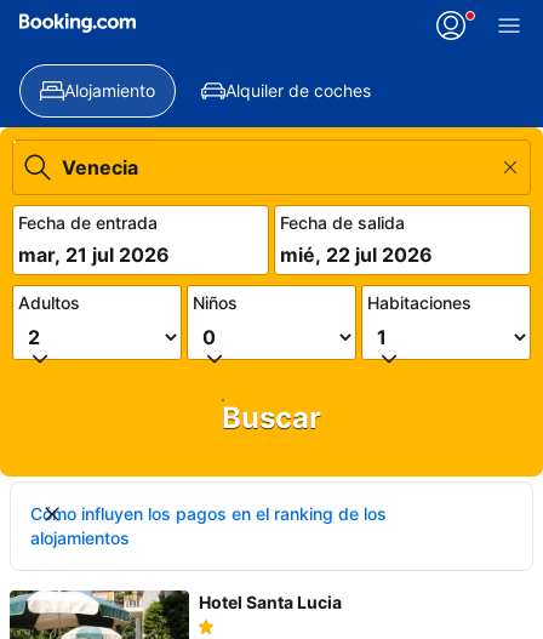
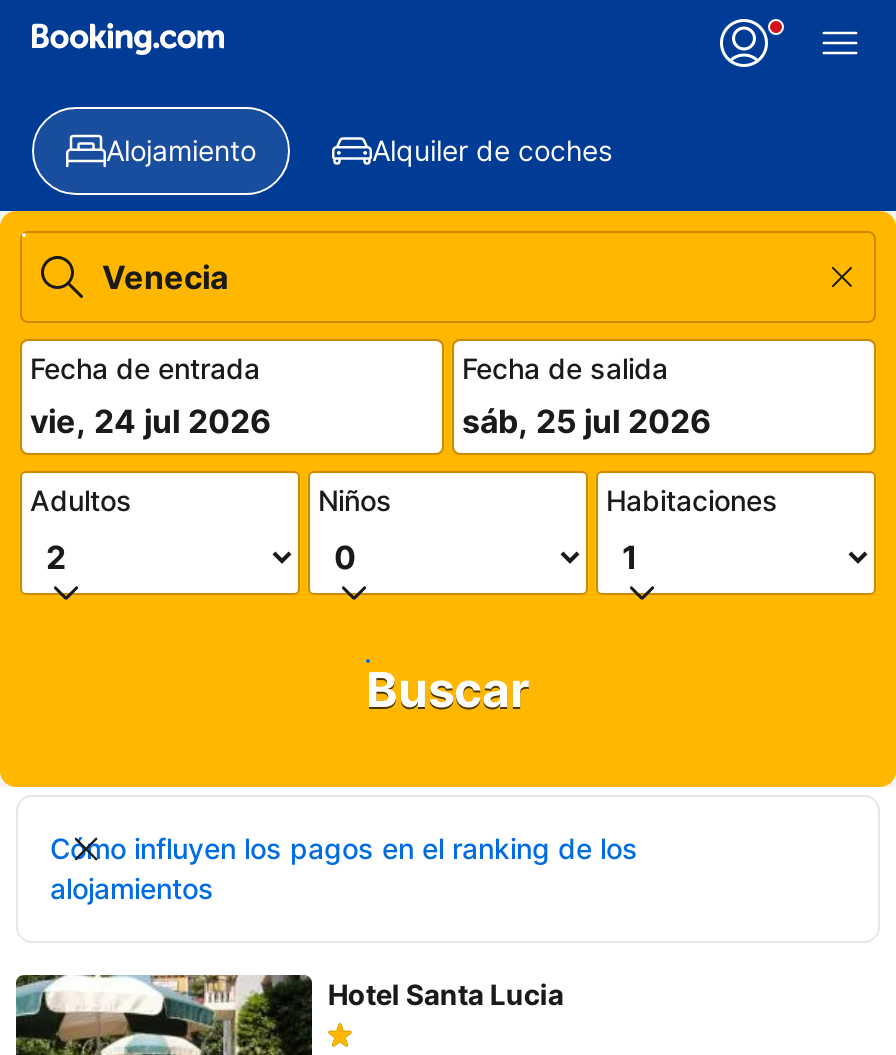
- mar, 21 jul 2026
+ vie, 24 jul 2026

- mié, 22 jul 2026
+ sáb, 25 jul 2026
